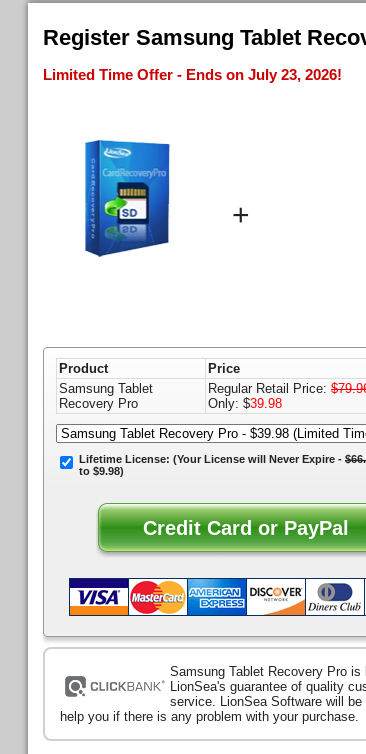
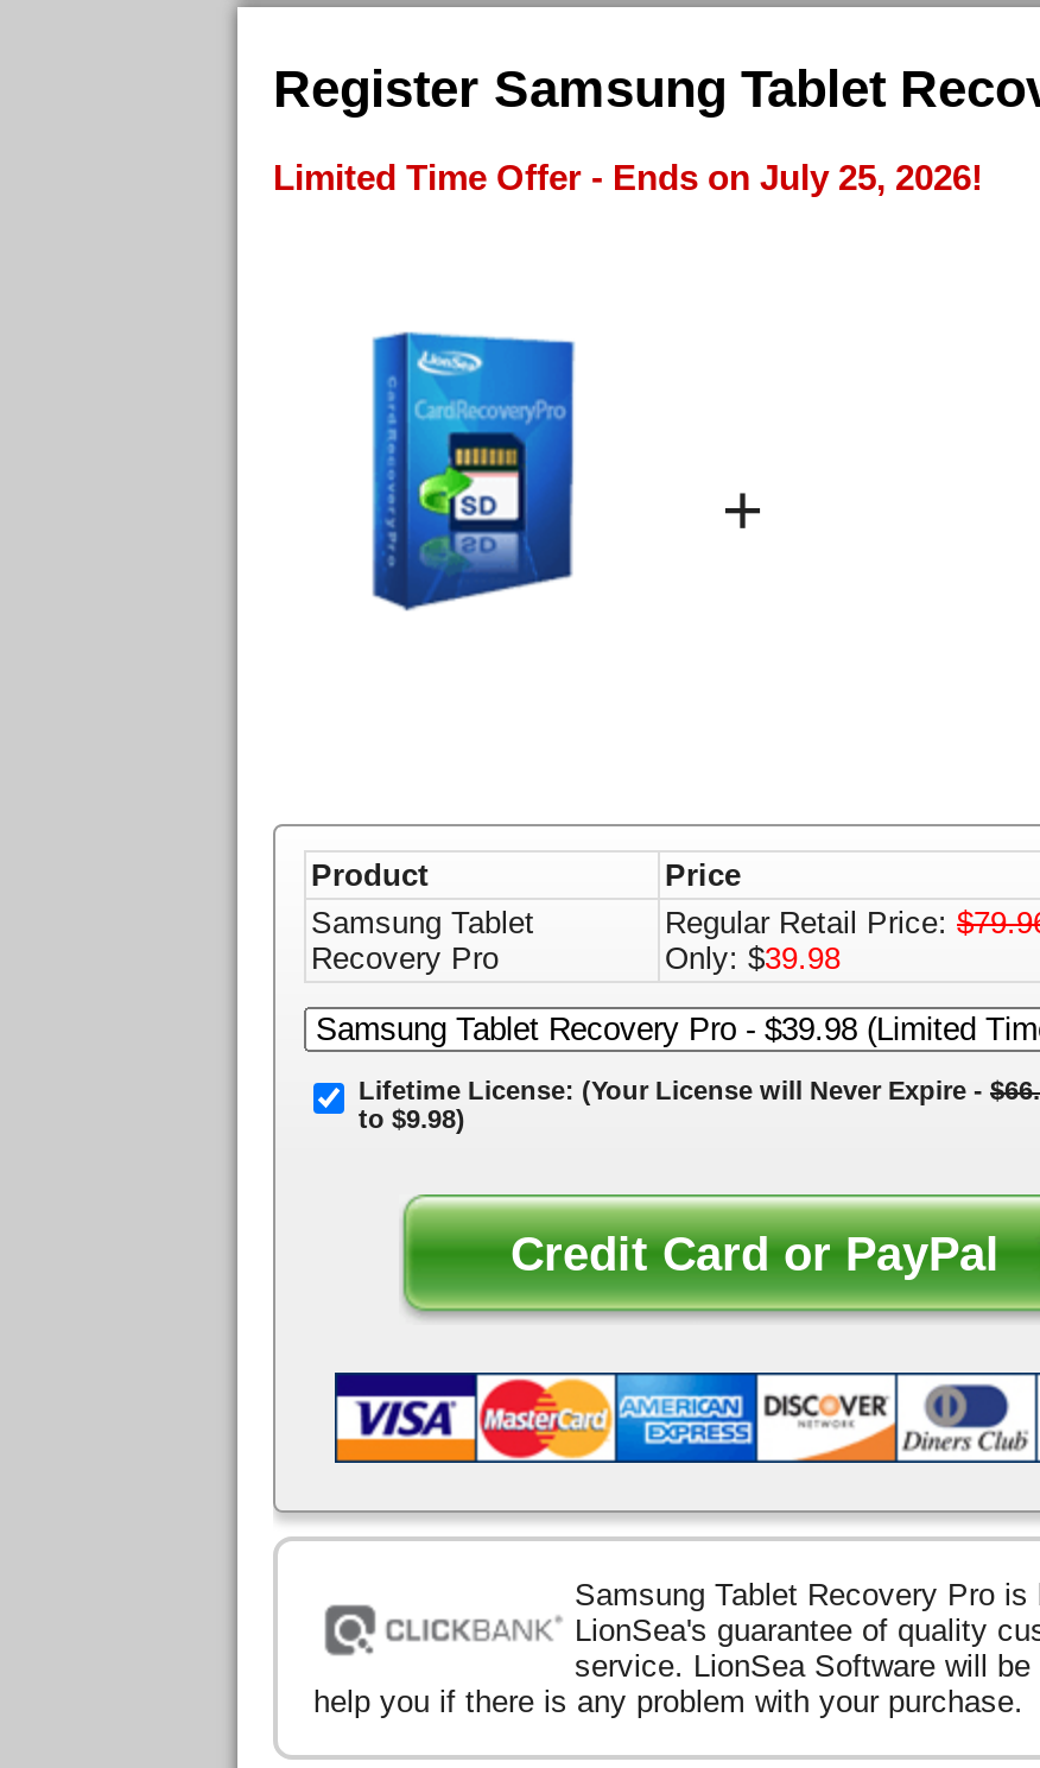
- Limited Time Offer - Ends on July 23, 2026!
+ Limited Time Offer - Ends on July 25, 2026!
